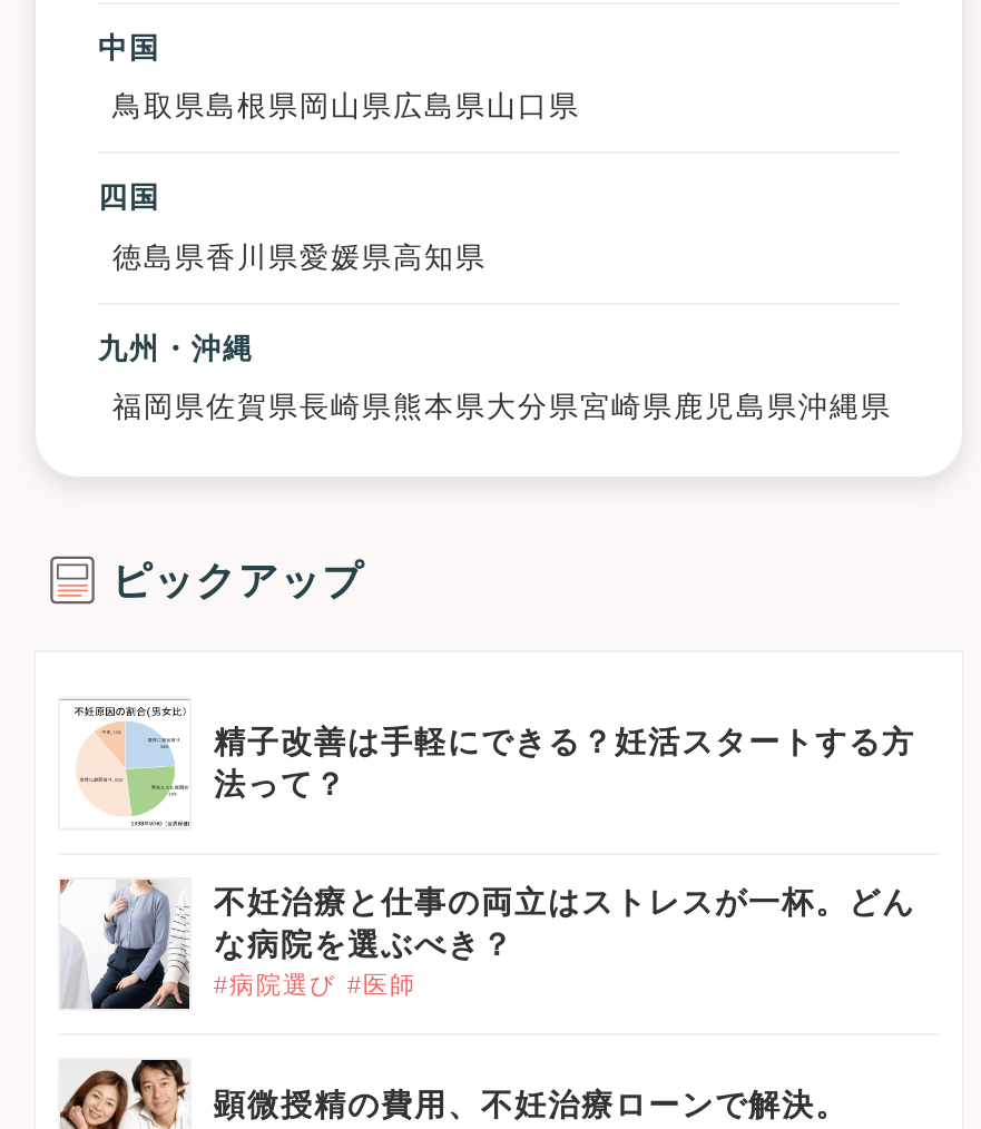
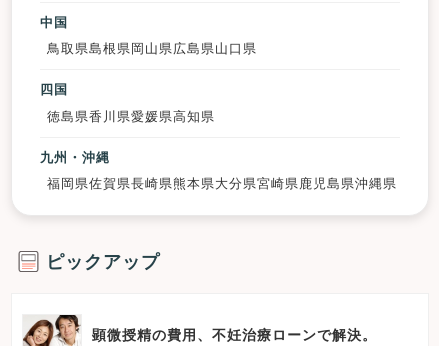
- [image]
- 精子改善は手軽にできる？妊活スタートする方
- 法って？
- 不妊治療と仕事の両立はストレスが一杯。どん
- な病院を選ぶべき？
- #病院選び #医師

- [image]
